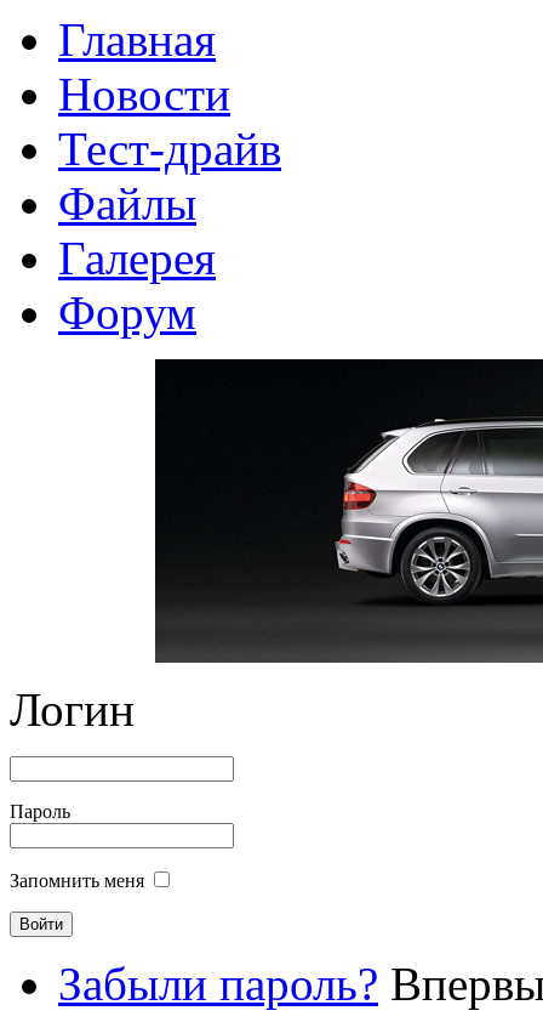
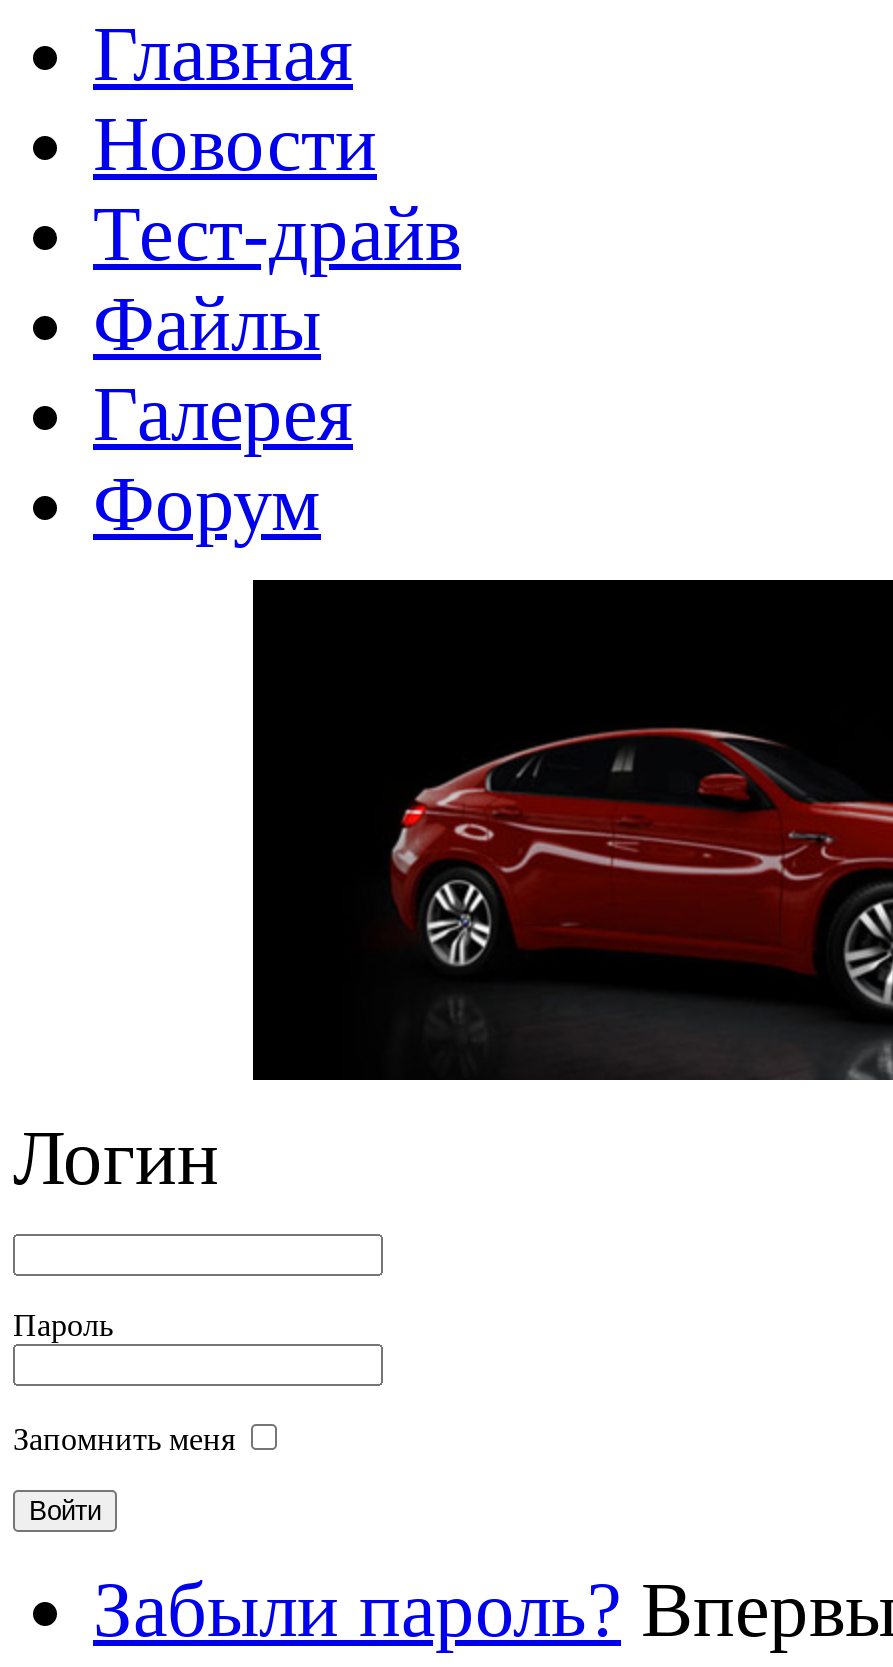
- [image]
+ [image]
